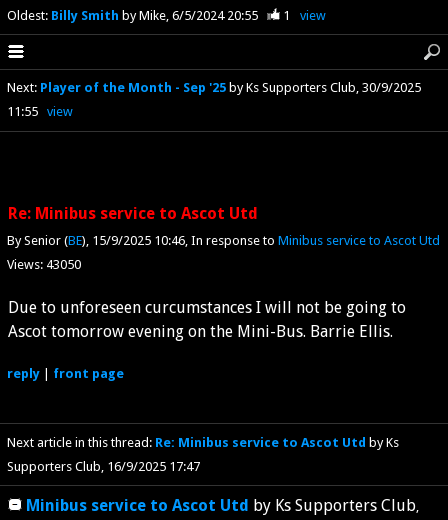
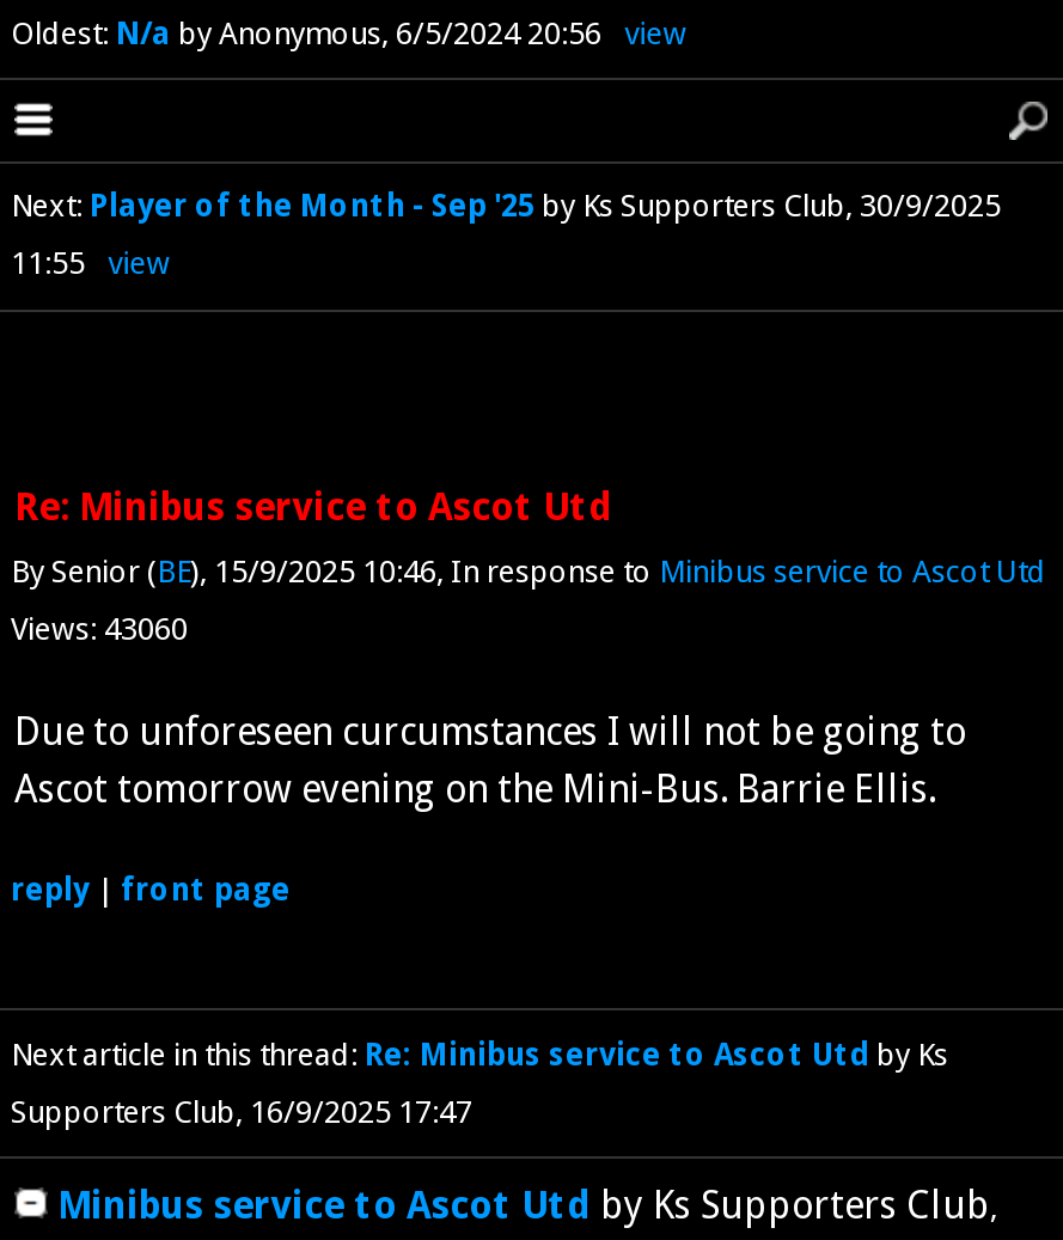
- Oldest: Billy Smith by Mike 6/5/2024 20:55
- 1
+ Oldest: N/a by Anonymous 6/5/2024 20:56

- Views: 43050
+ Views: 43060
